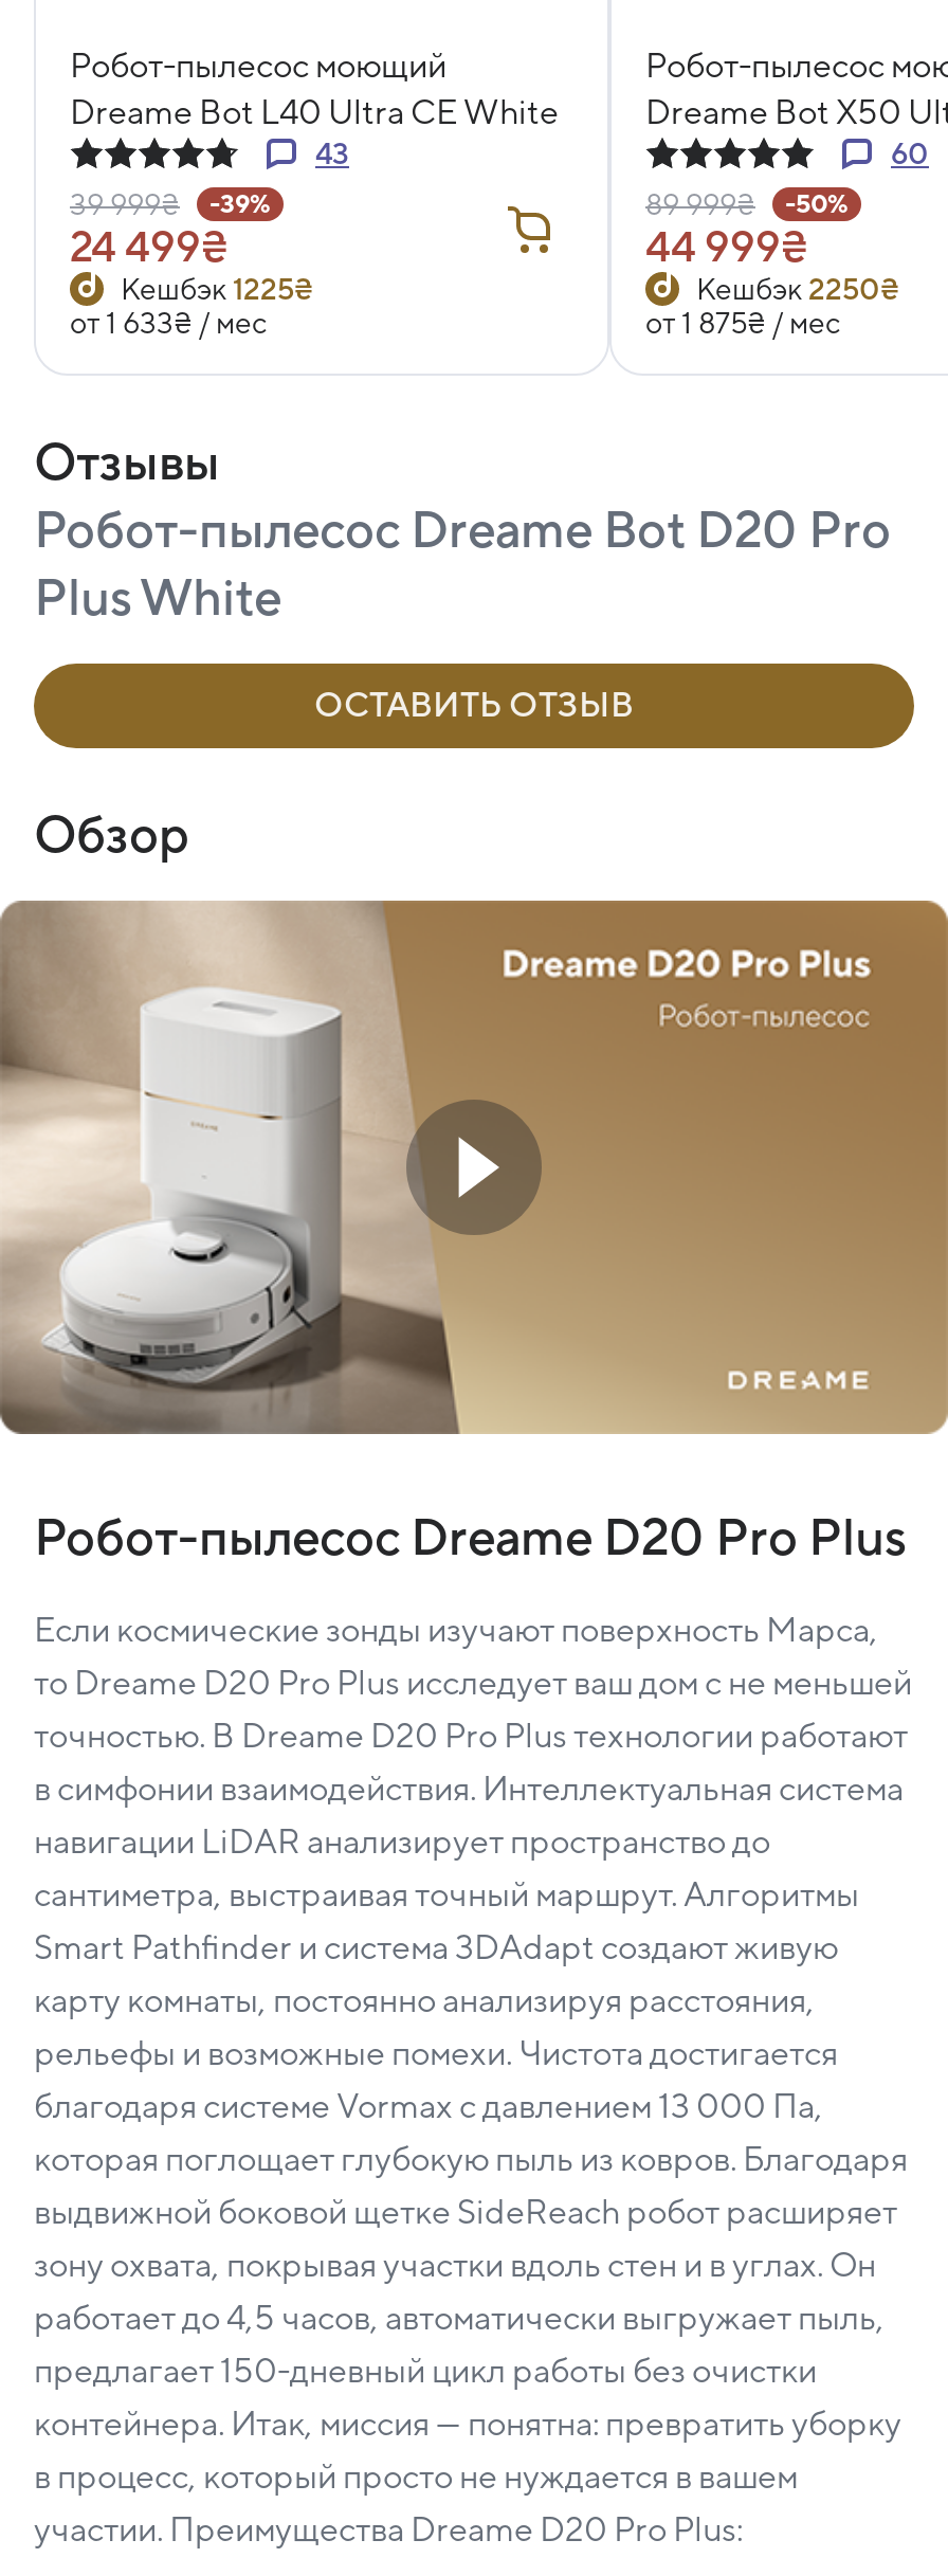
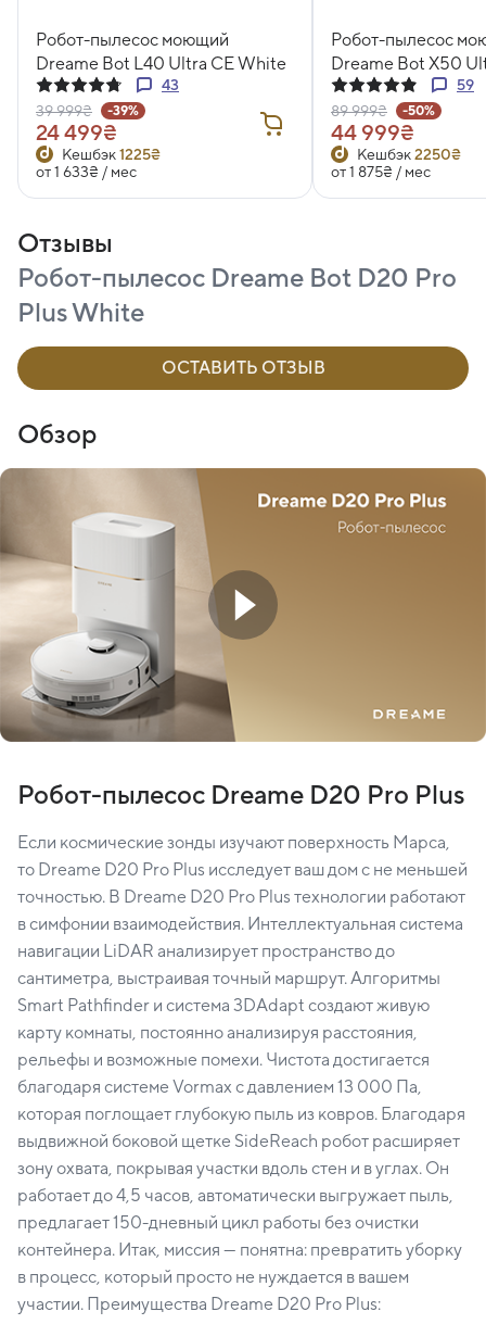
- 60
+ 59
